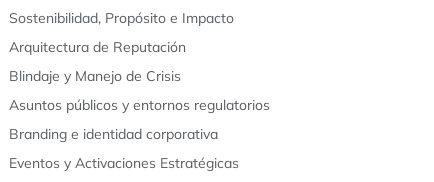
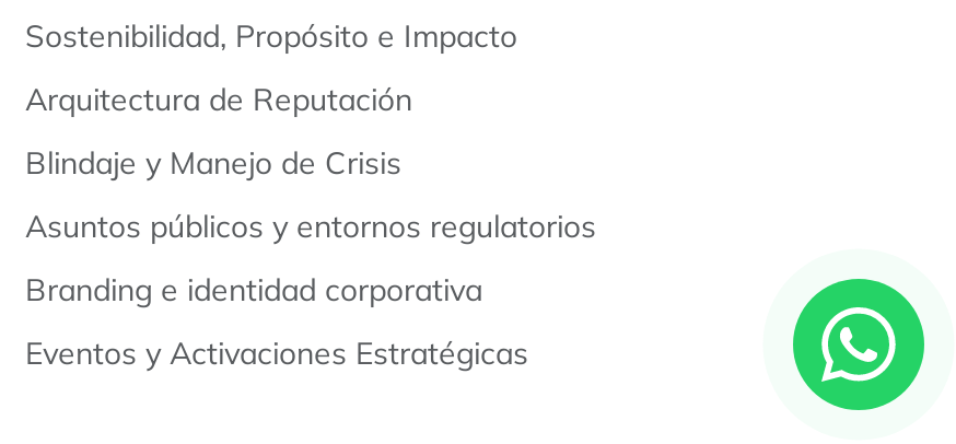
+ [image]
